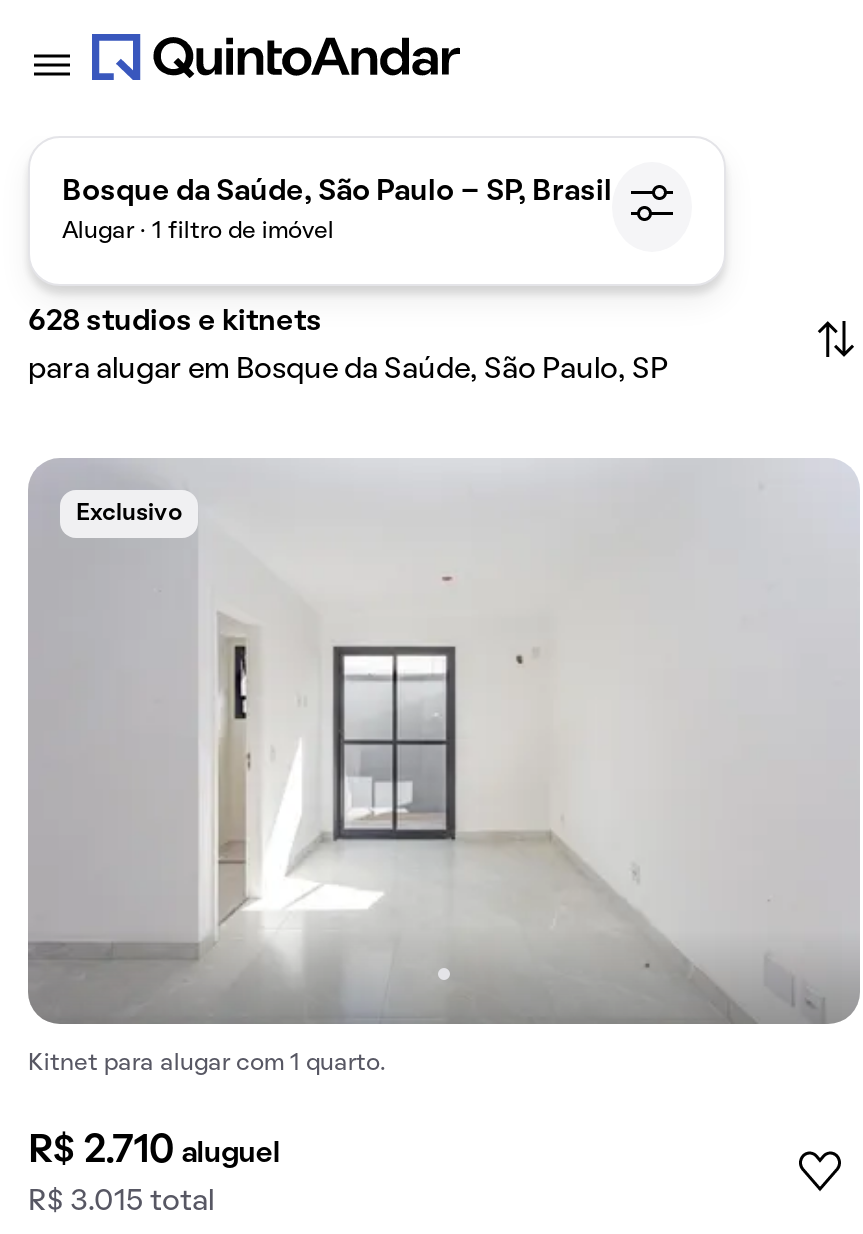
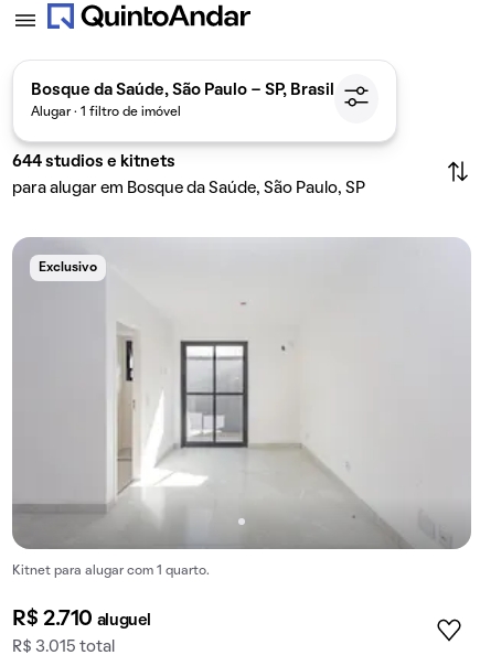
- 628 studios e kitnets
+ 644 studios e kitnets
